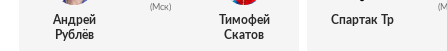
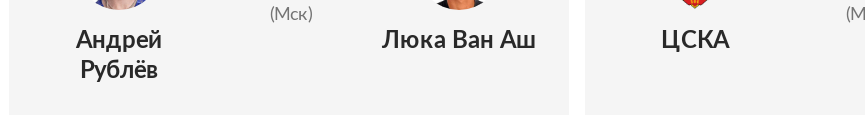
- Тимофей
- Скатов
+ Люка Ван Аш

- Спартак Тр
+ ЦСКА
